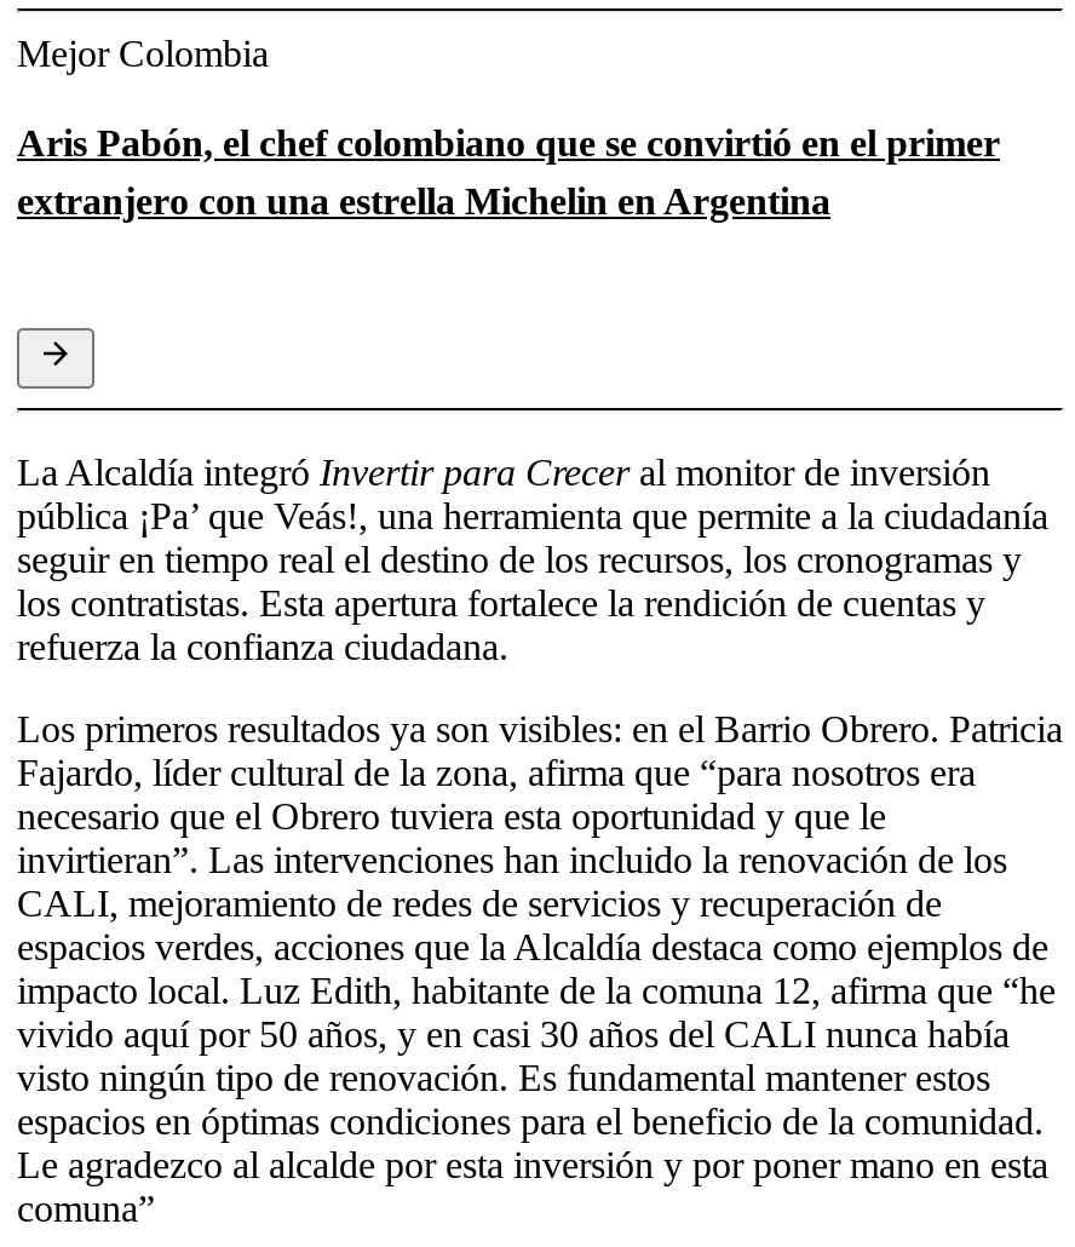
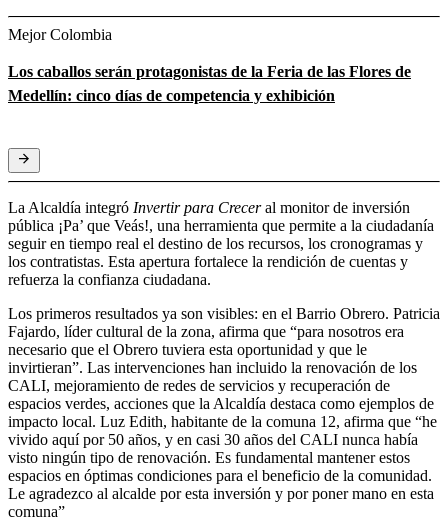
- Aris Pabón, el chef colombiano que se convirtió en el primer
- extranjero con una estrella Michelin en Argentina
+ Los caballos serán protagonistas de la Feria de las Flores de
+ Medellín: cinco días de competencia y exhibición
